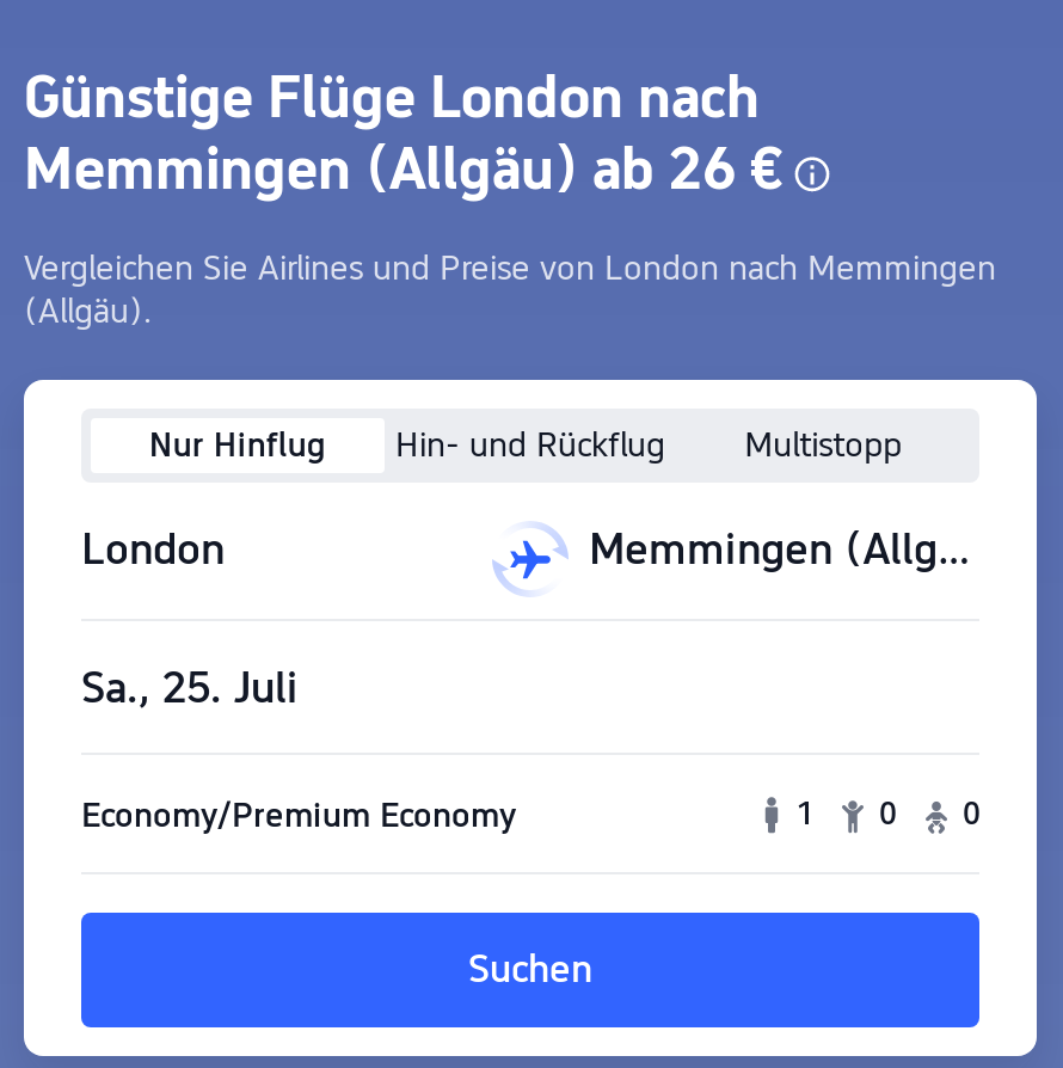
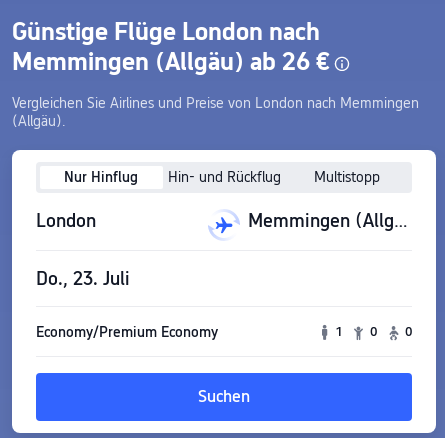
- Sa., 25. Juli
+ Do., 23. Juli
